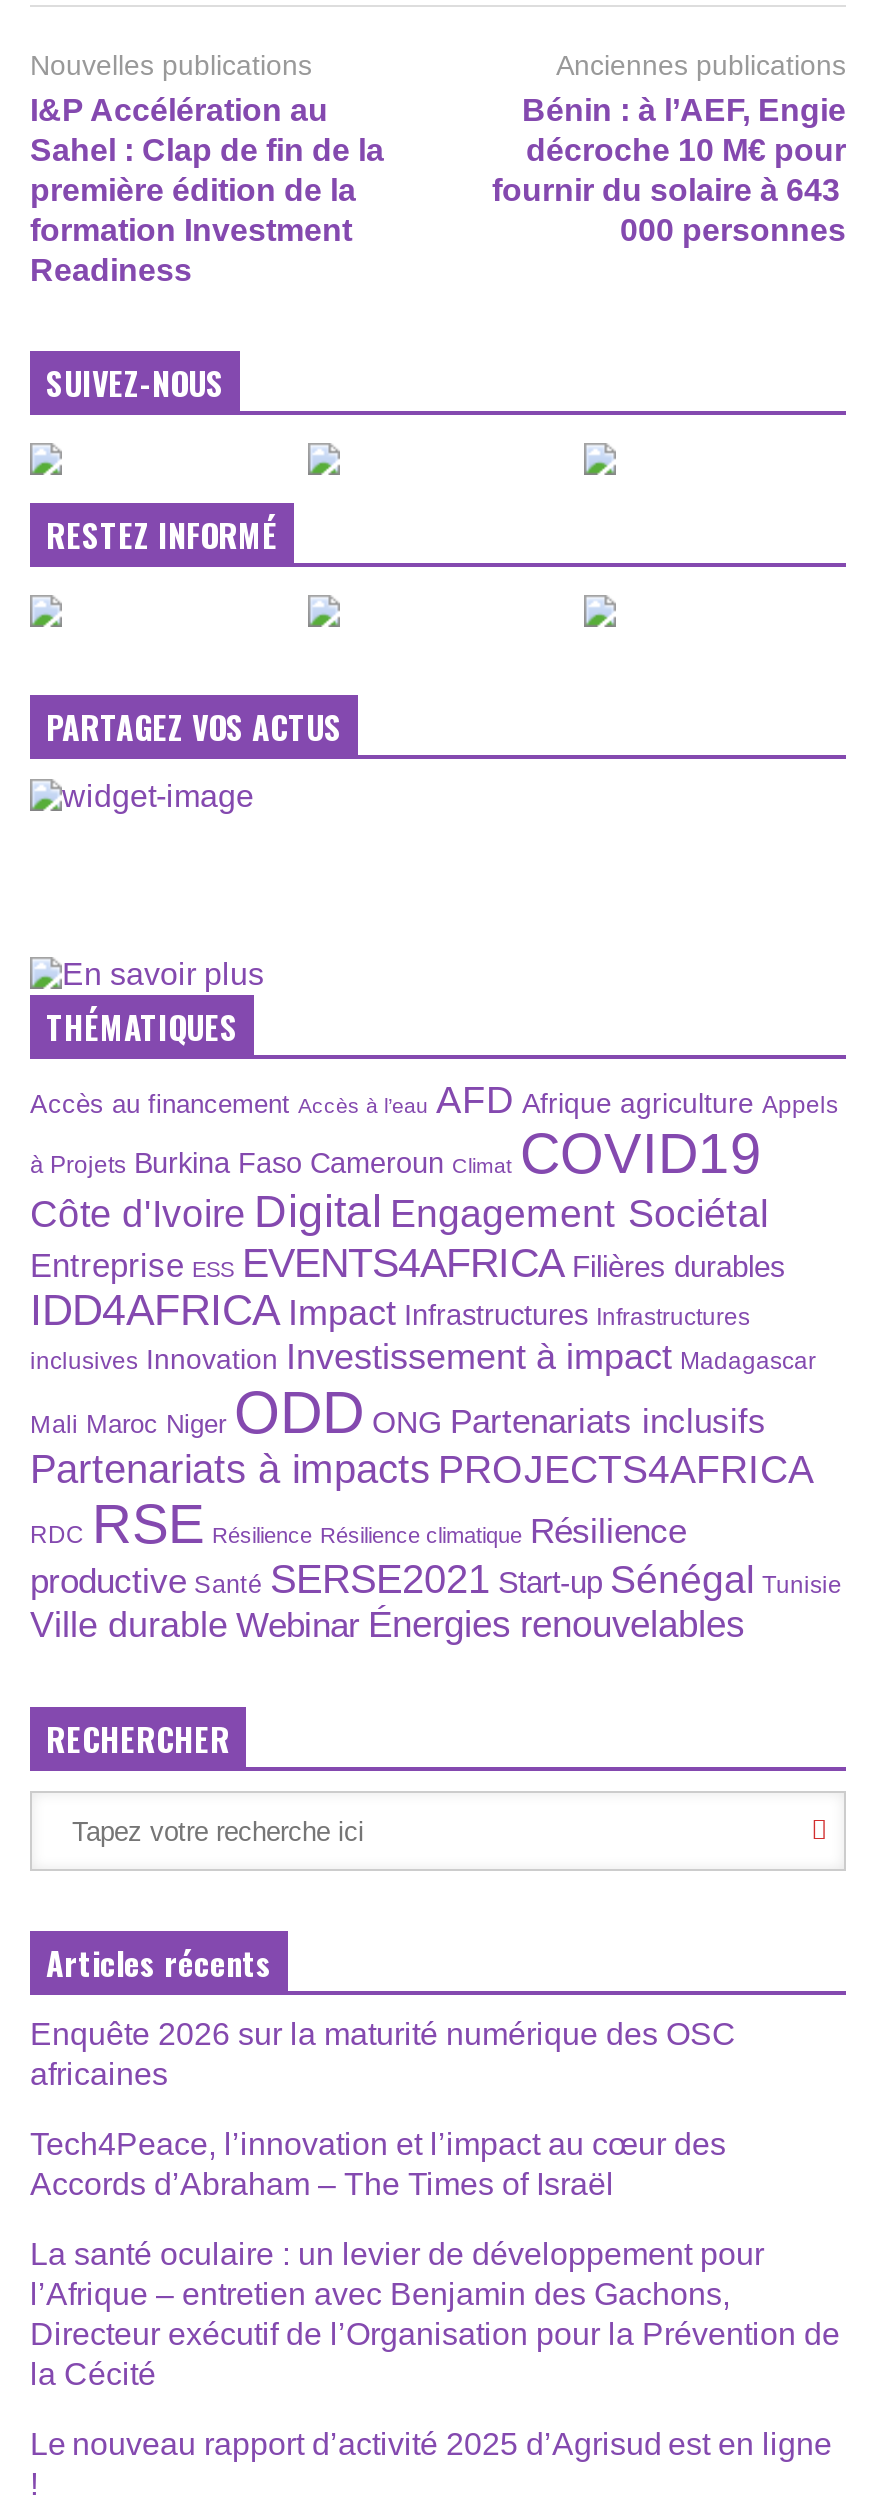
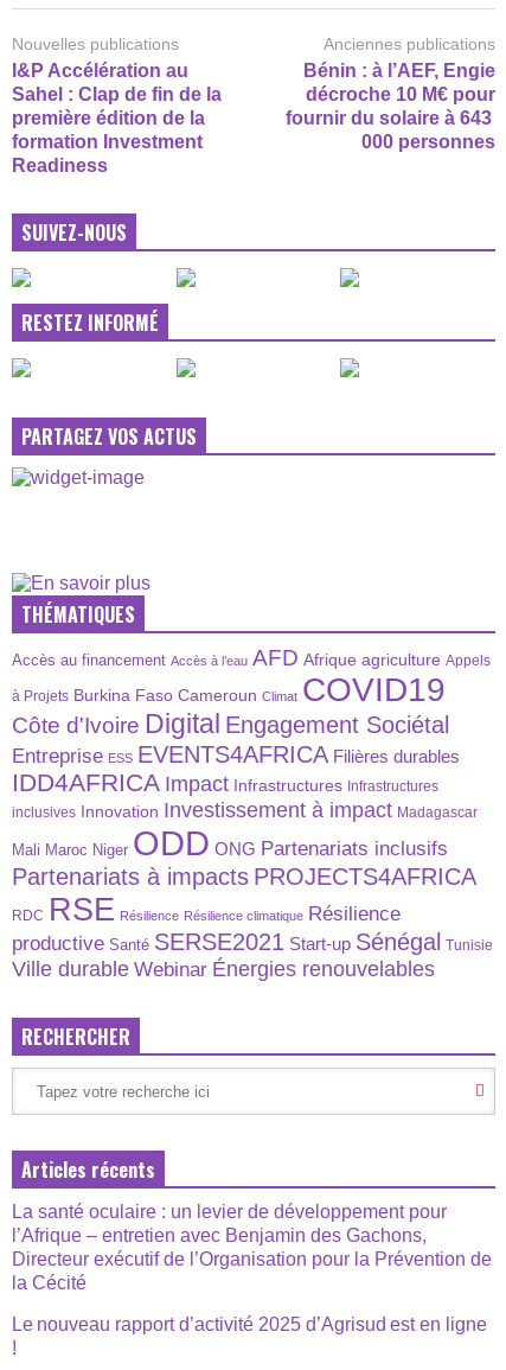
- Enquête 2026 sur la maturité numérique des OSC
- africaines
- Tech4Peace, l’innovation et l’impact au cœur des
- Accords d’Abraham – The Times of Israël
